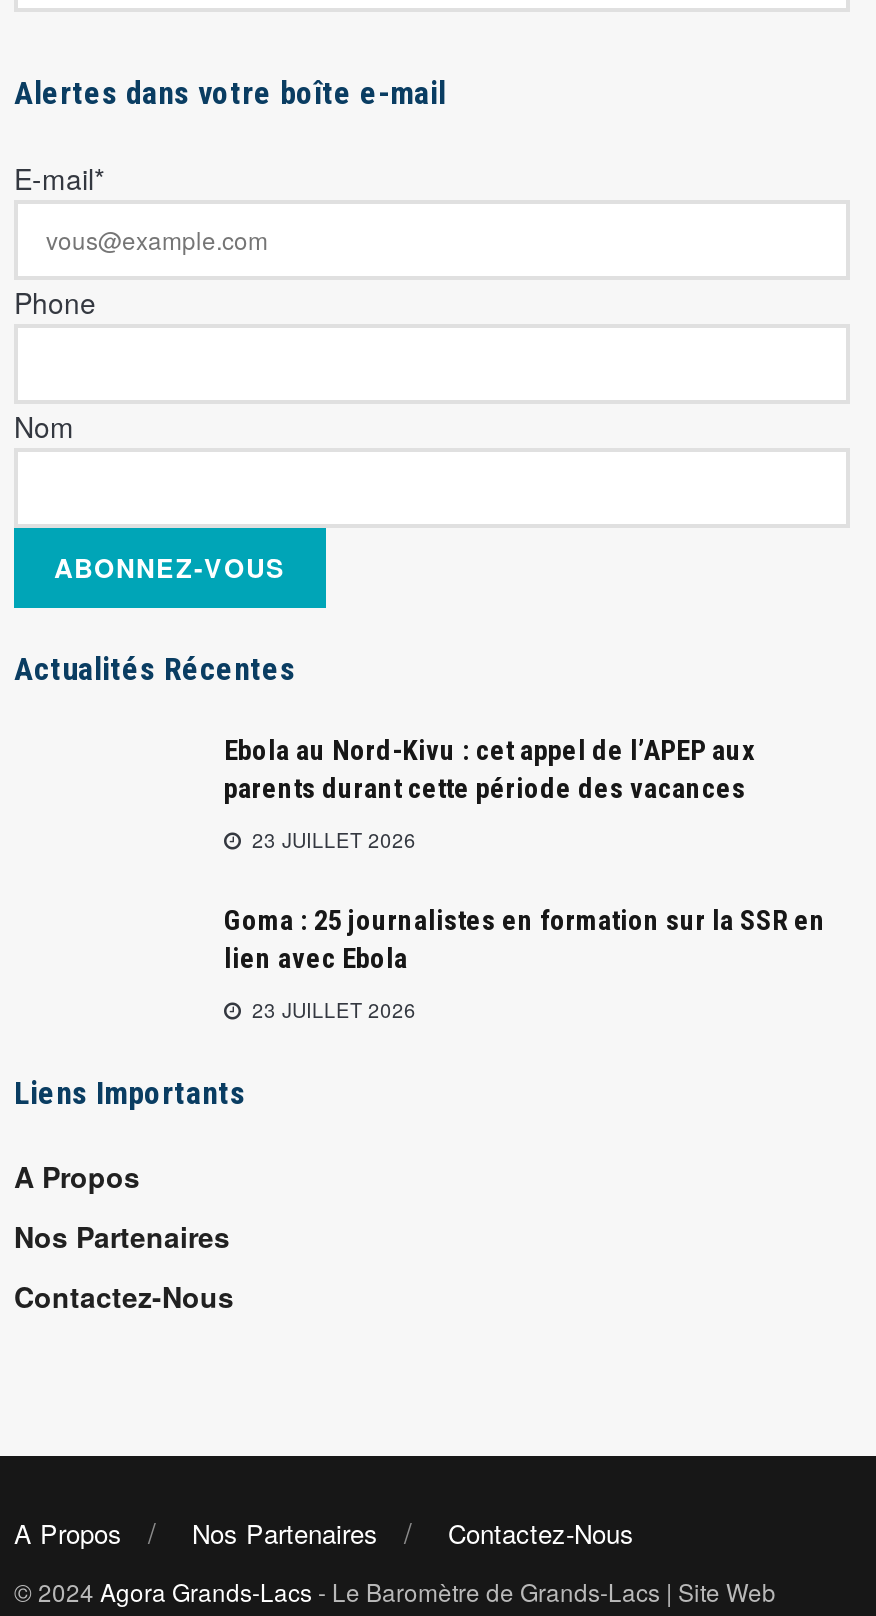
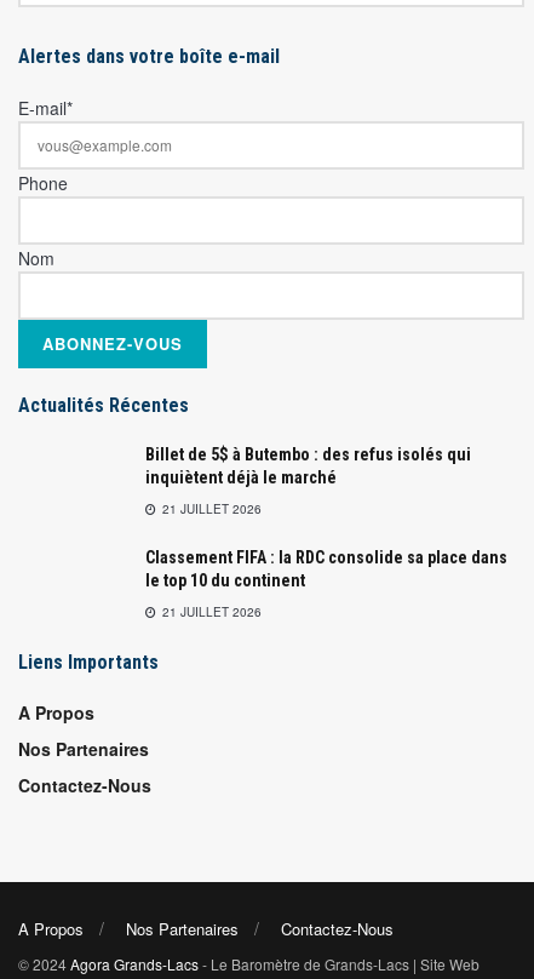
- Ebola au Nord-Kivu : cet appel de l’APEP aux
- parents durant cette période des vacances
+ Billet de 5$ à Butembo : des refus isolés qui
+ inquiètent déjà le marché

- 23 JUILLET 2026
+ 21 JUILLET 2026

- Goma : 25 journalistes en formation sur la SSR en
- lien avec Ebola
+ Classement FIFA : la RDC consolide sa place dans
+ le top 10 du continent

- 23 JUILLET 2026
+ 21 JUILLET 2026
